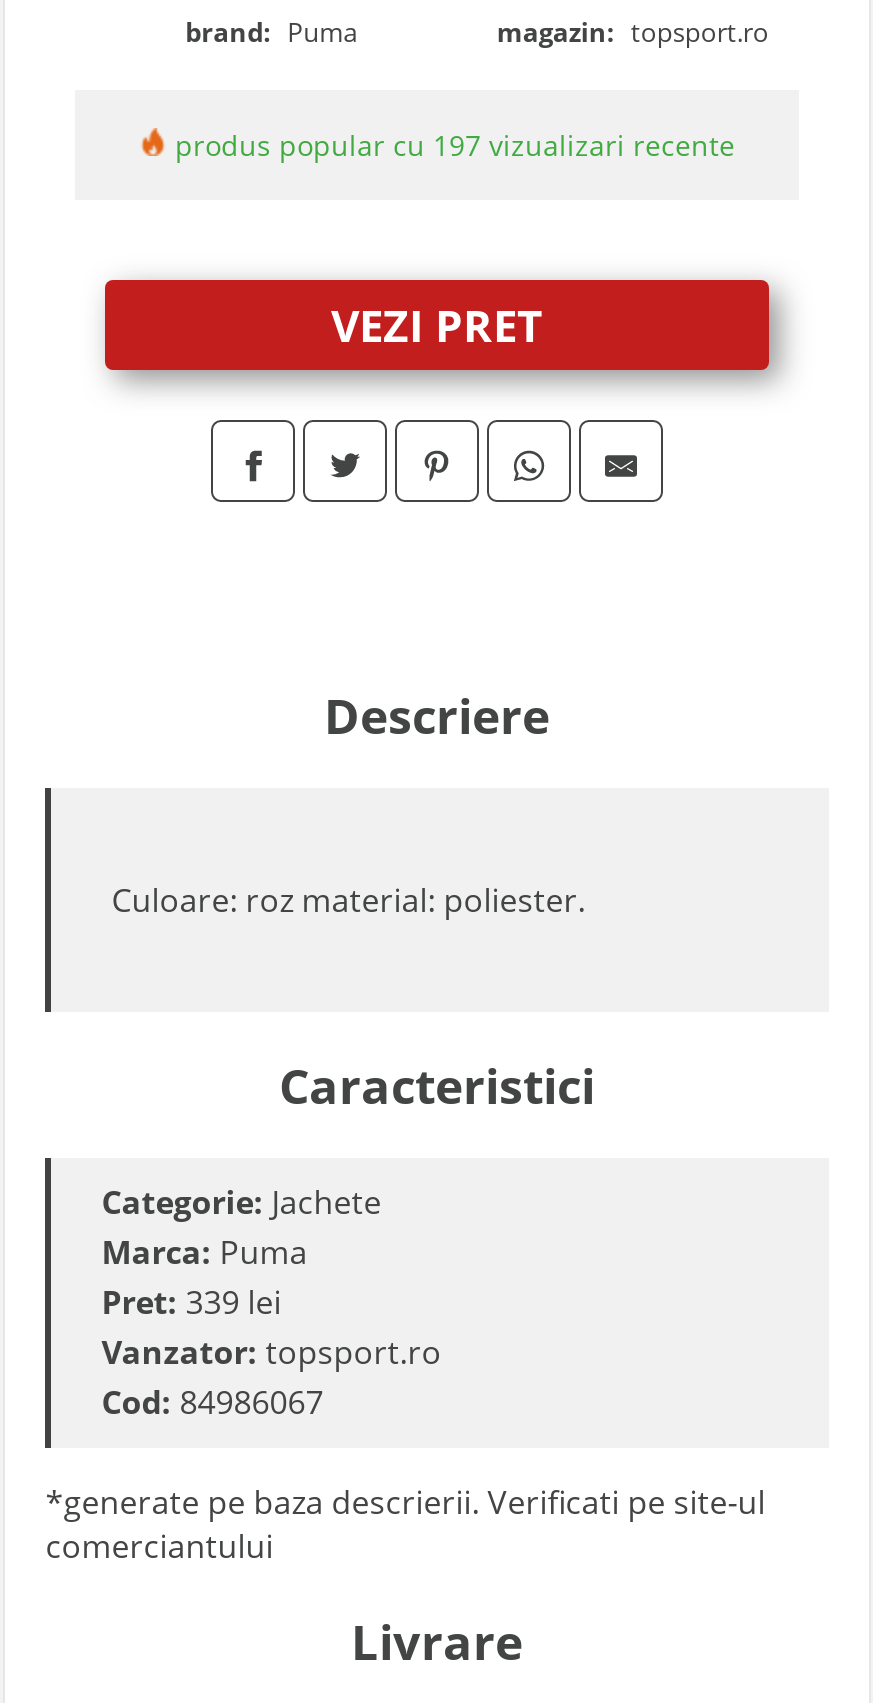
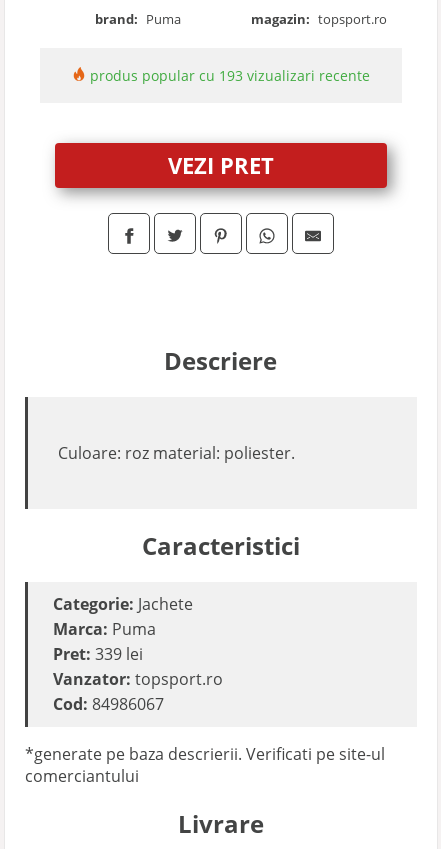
- produs popular cu 197 vizualizari recente
+ produs popular cu 193 vizualizari recente
